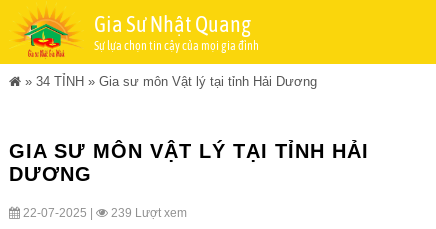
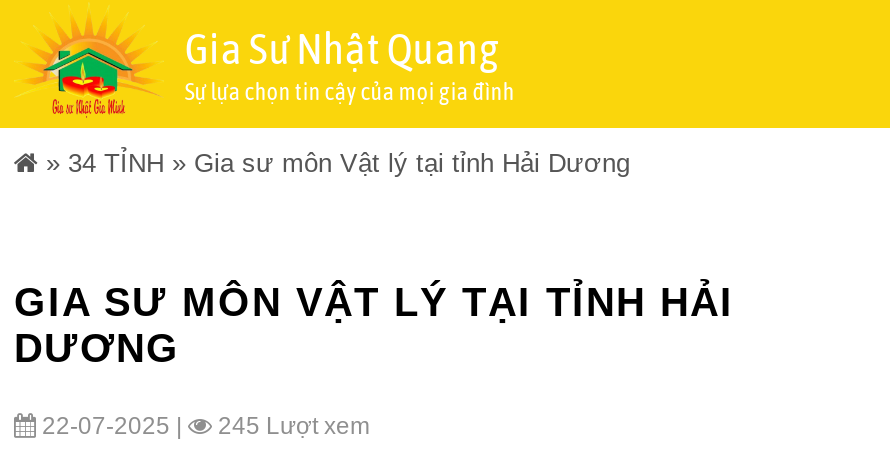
- 239 Lượt xem
+ 245 Lượt xem
